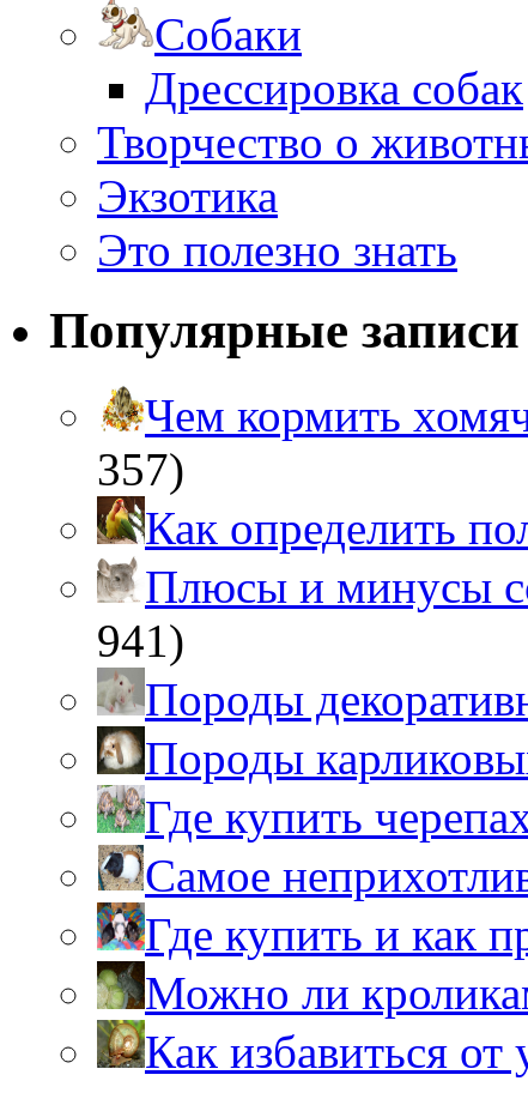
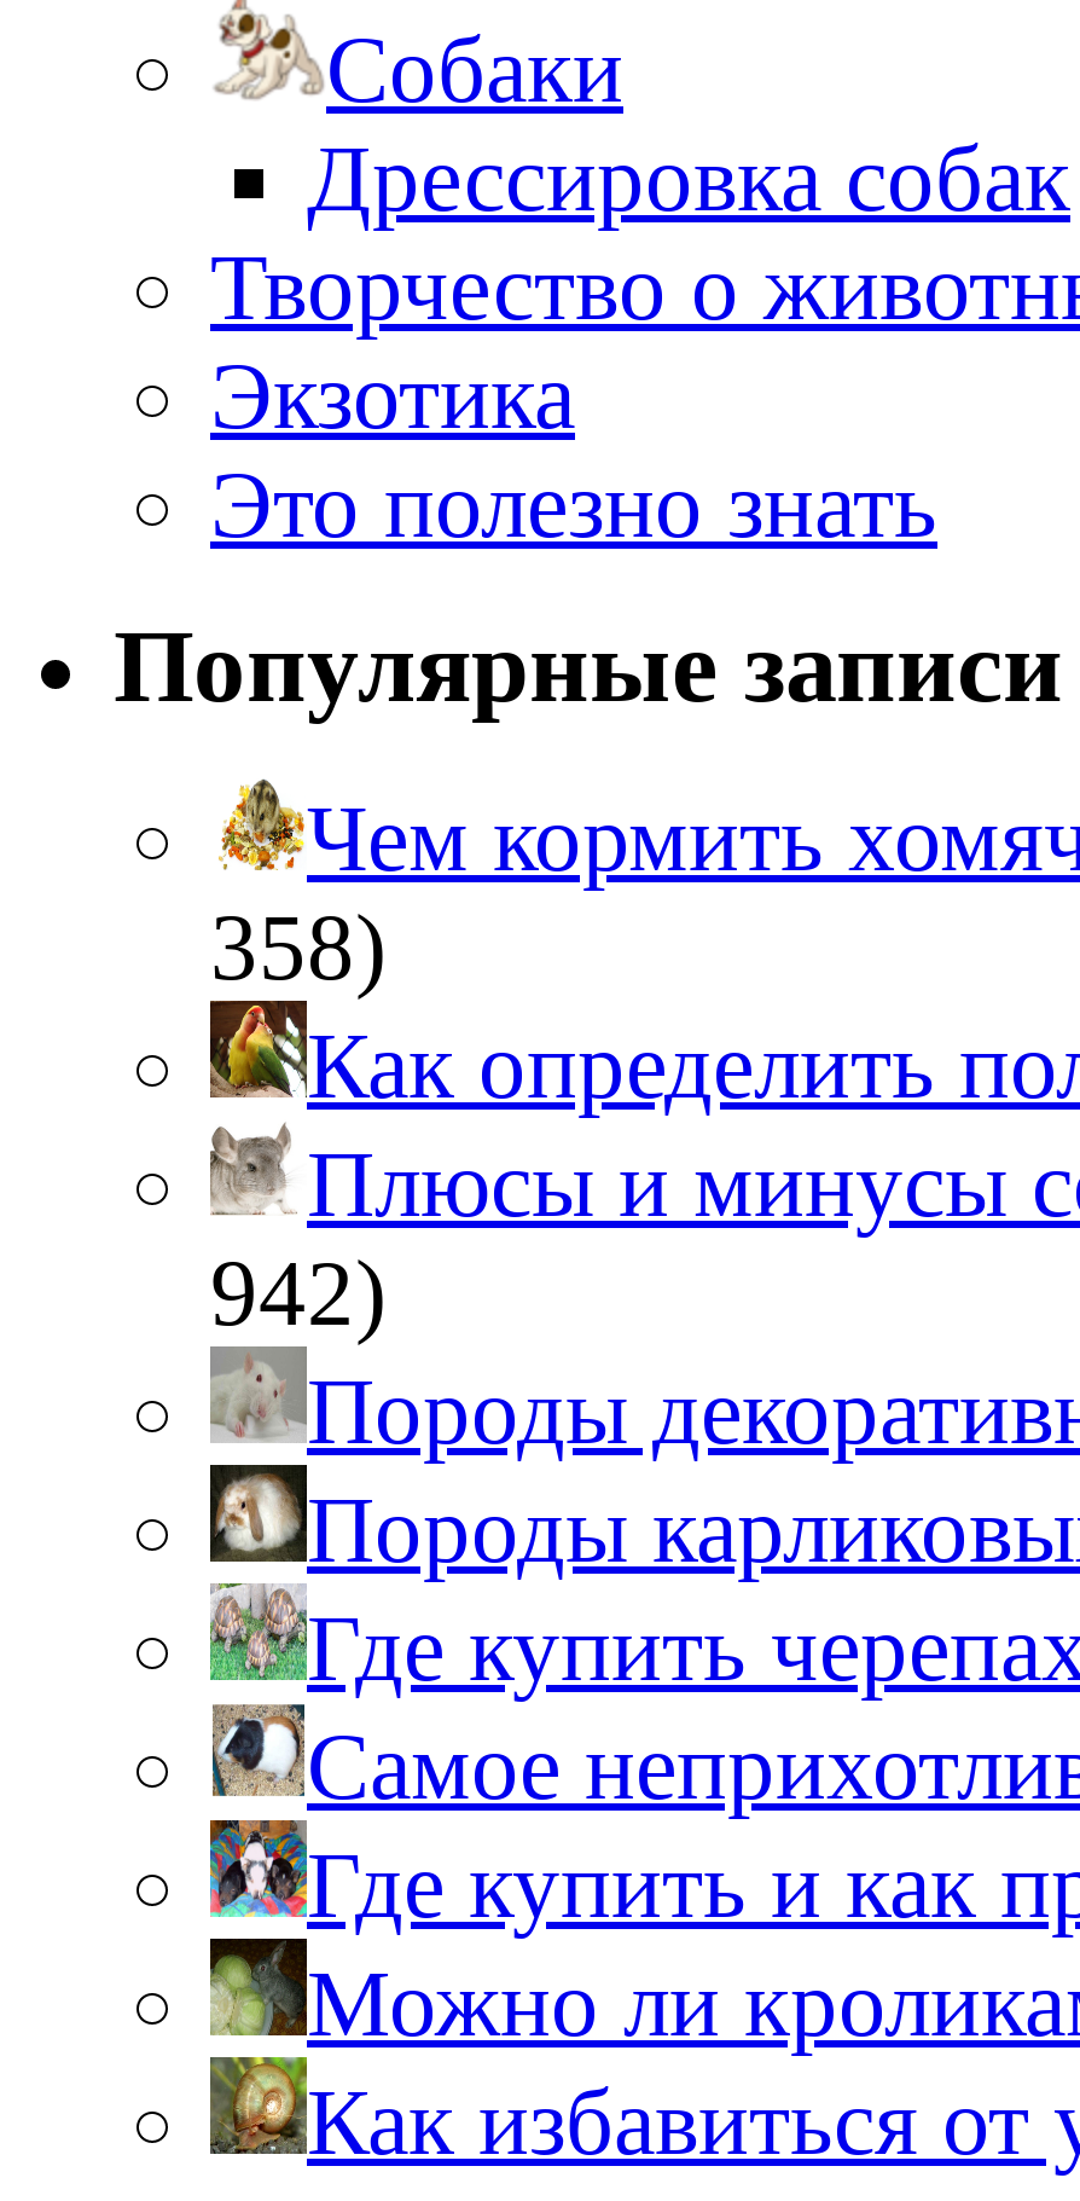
- 357)
+ 358)

- 941)
+ 942)
